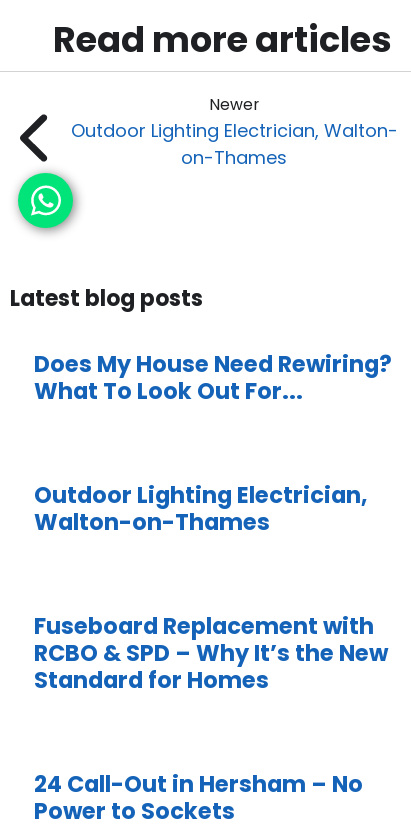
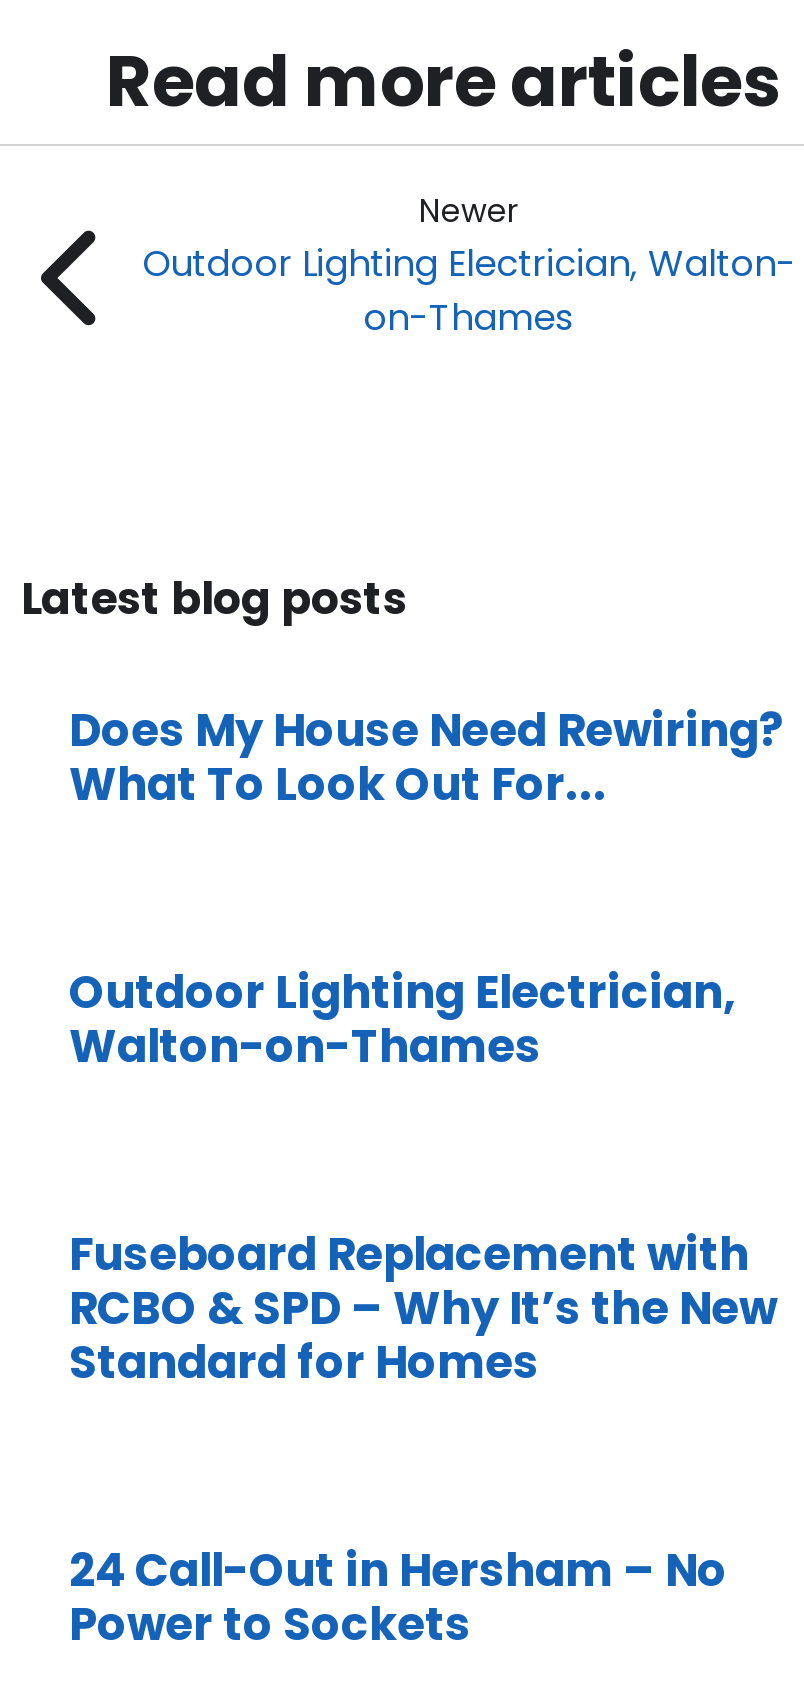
- [image]
